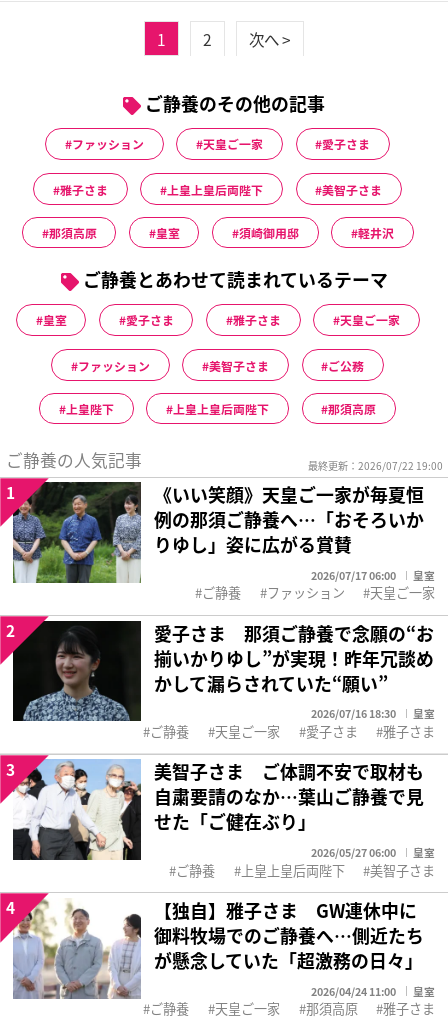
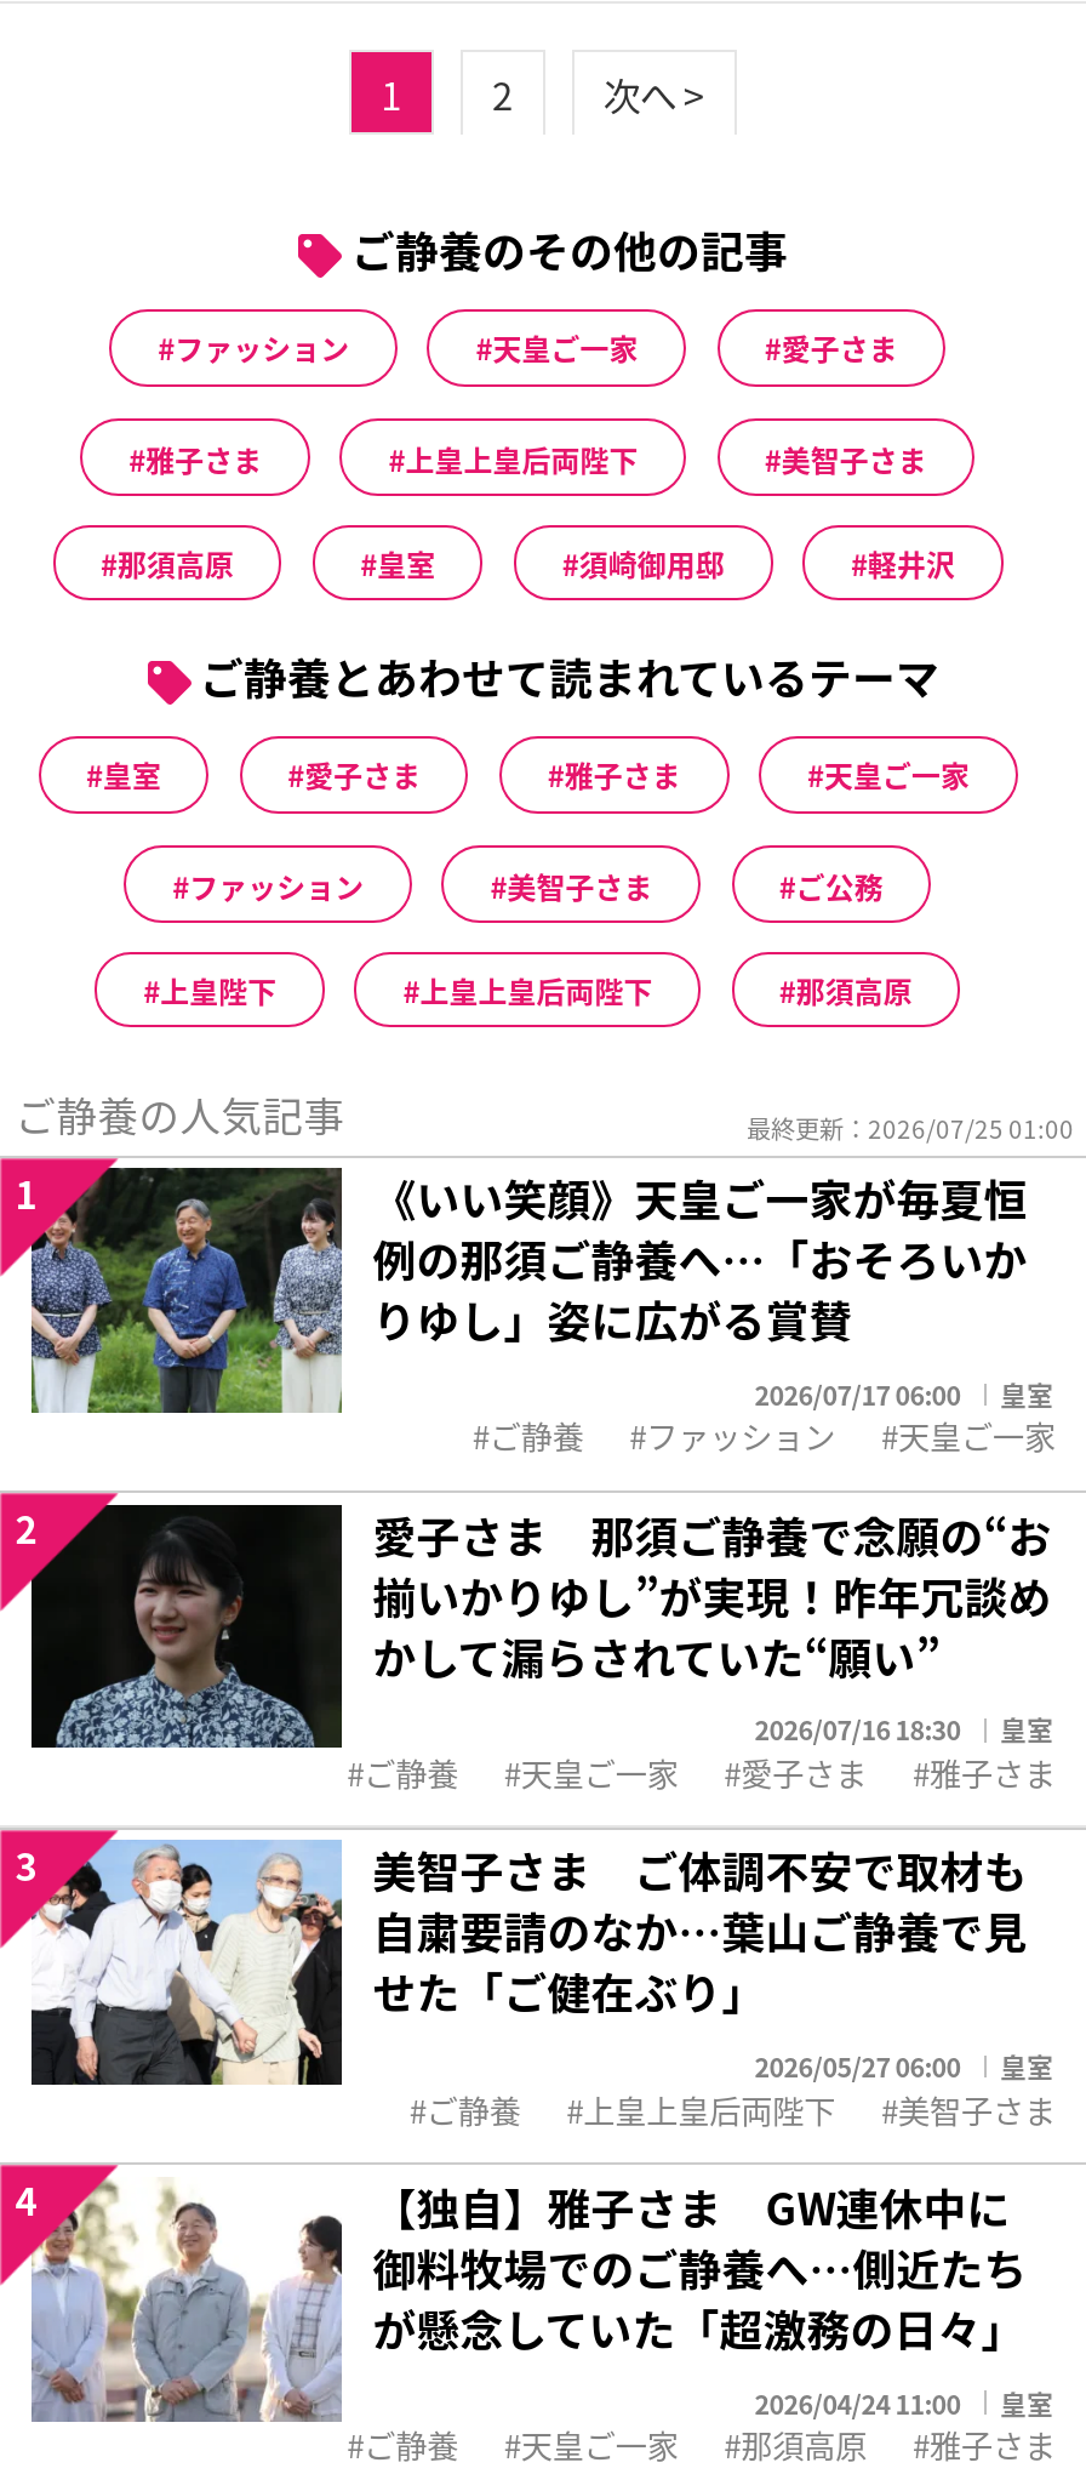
- 最終更新：2026/07/22 19:00
+ 最終更新：2026/07/25 01:00
